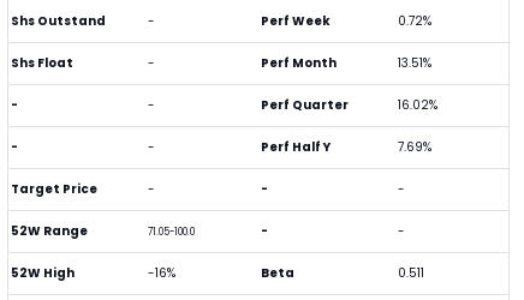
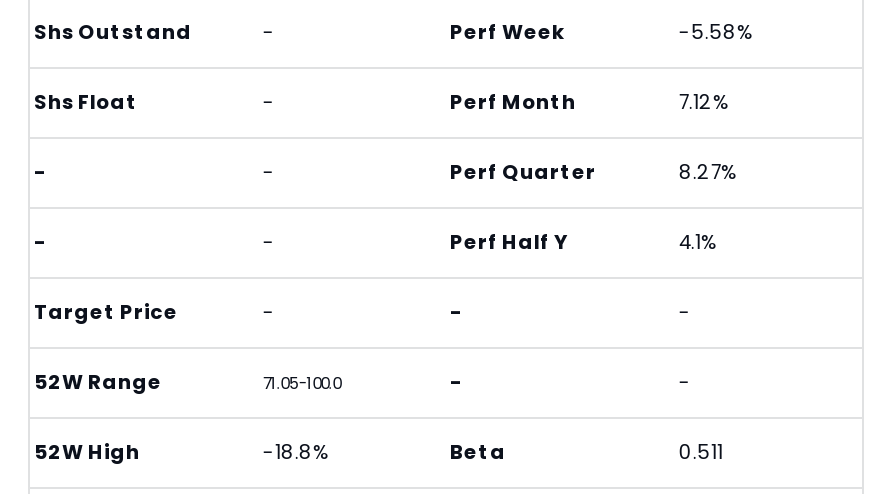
- 0.72%
+ -5.58%

- 13.51%
+ 7.12%

- 16.02%
+ 8.27%

- 7.69%
+ 4.1%

- -16%
+ -18.8%
